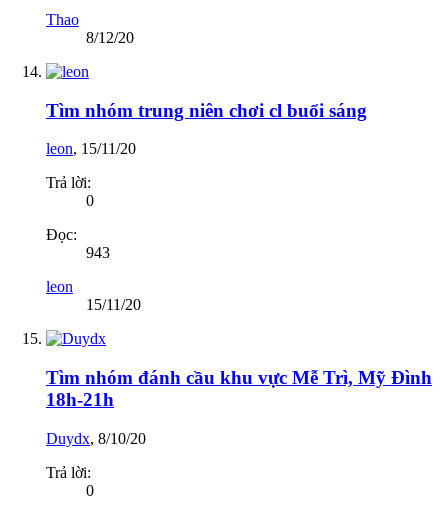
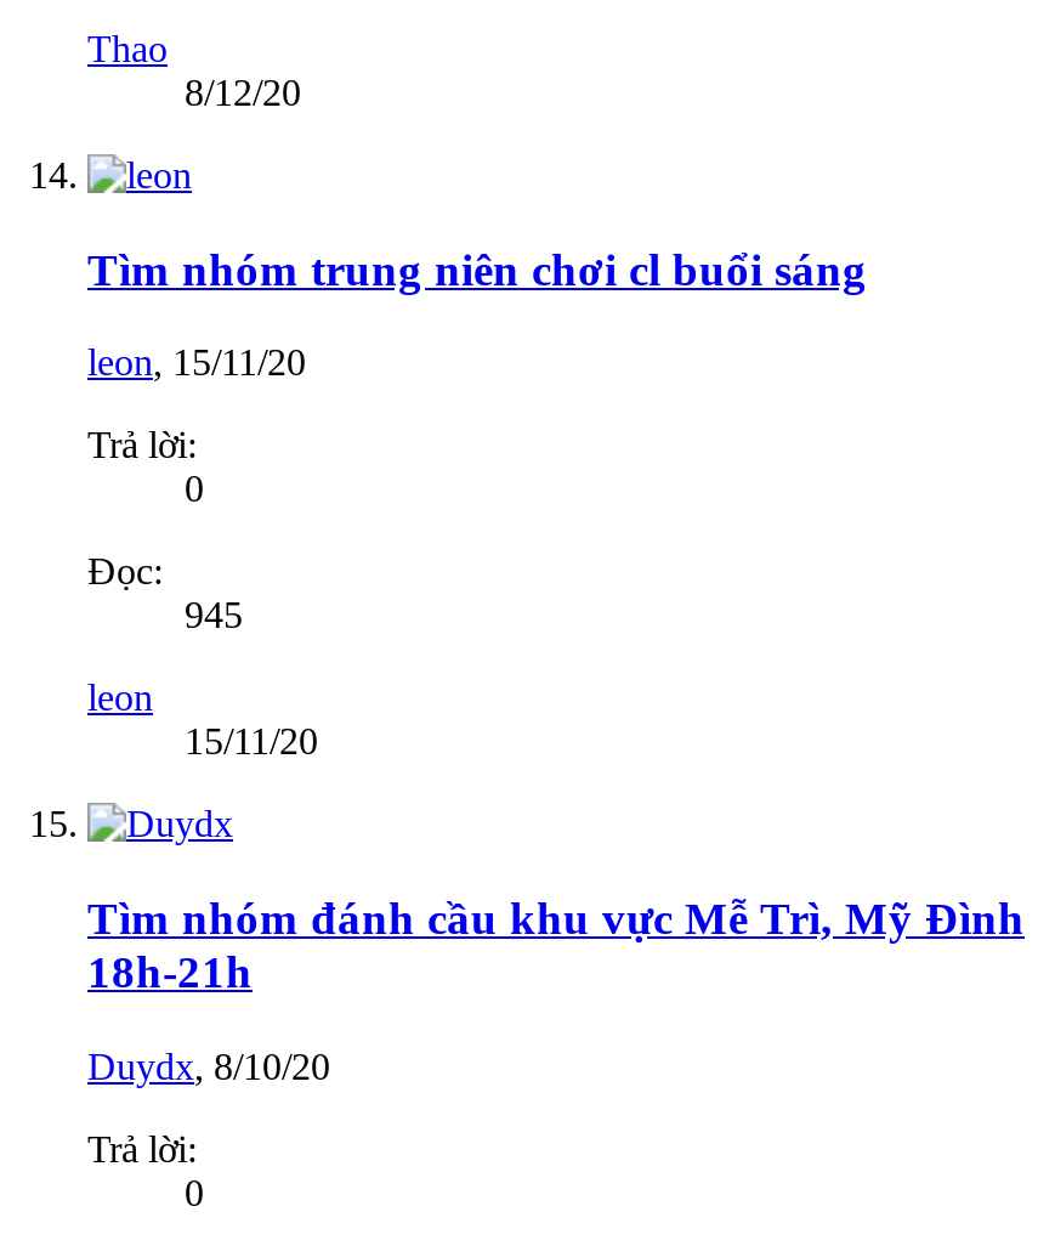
- 943
+ 945
